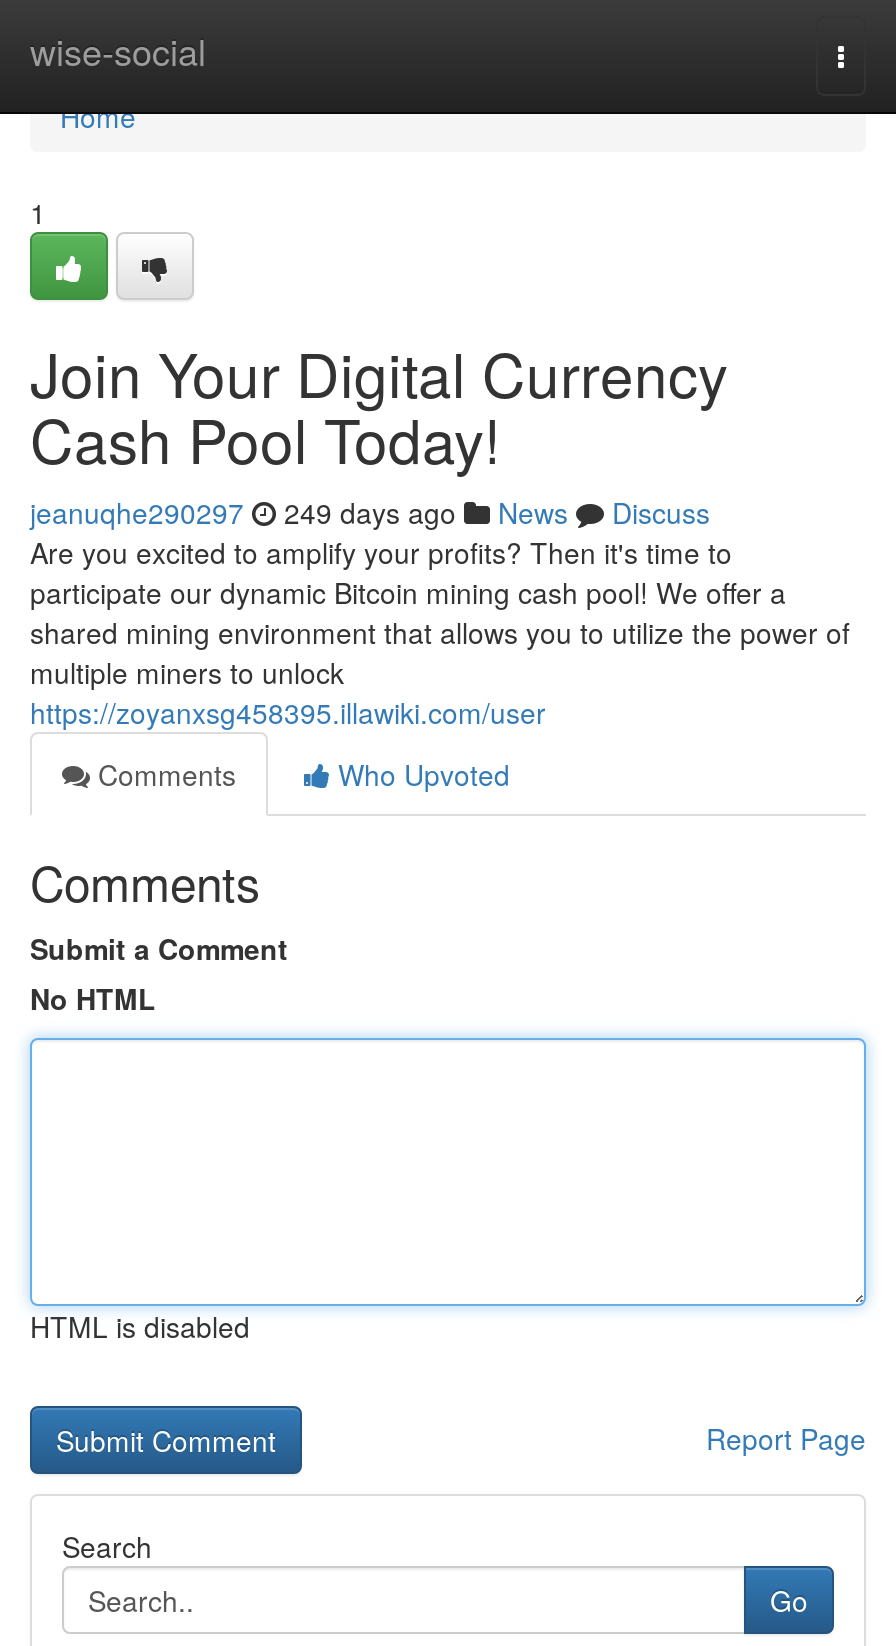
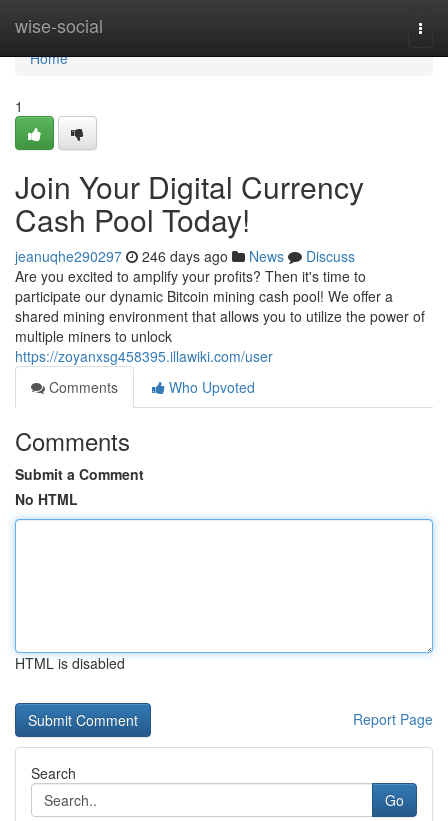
- jeanuqhe290297 249 days ago News Discuss
+ jeanuqhe290297 246 days ago News Discuss
